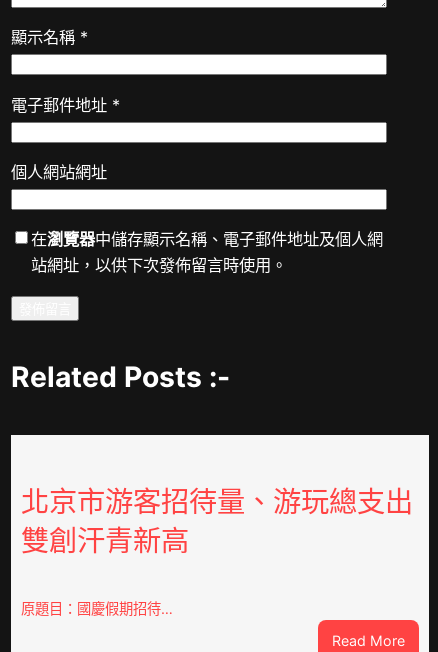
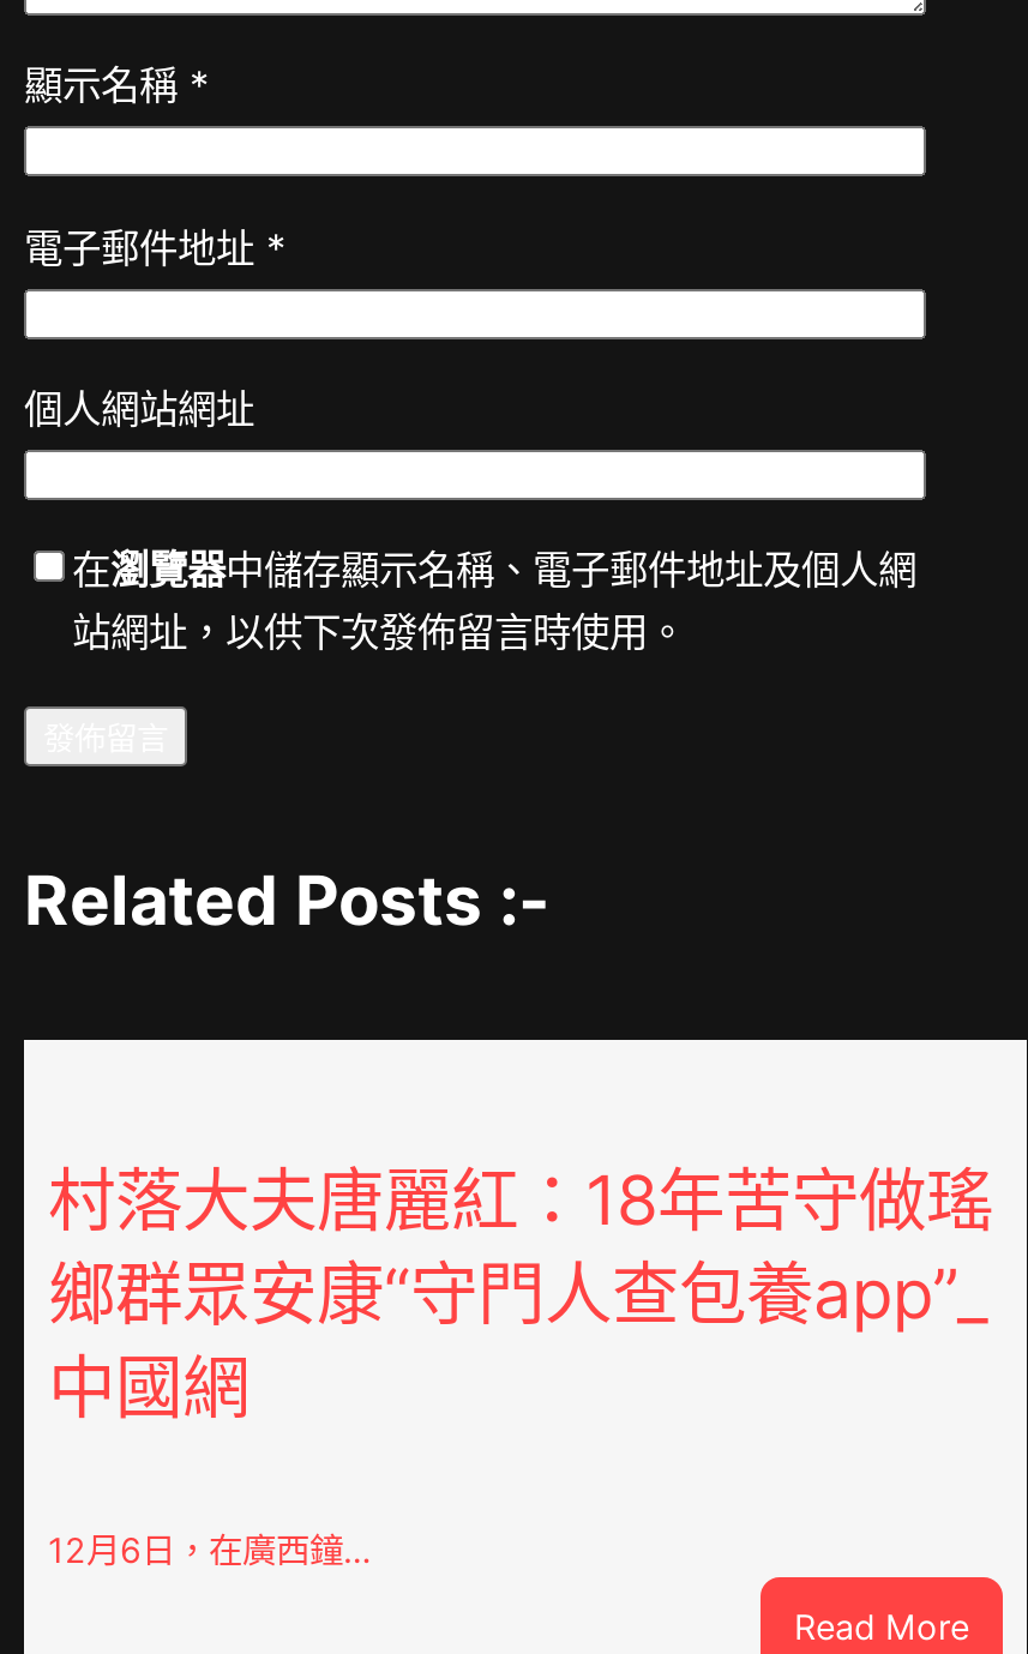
- 北京市游客招待量、游玩總支出
- 雙創汗青新高
+ 村落大夫唐麗紅：18年苦守做瑤
+ 鄉群眾安康“守門人查包養app”_
+ 中國網

- 原題目：國慶假期招待…
+ 12月6日，在廣西鐘…
